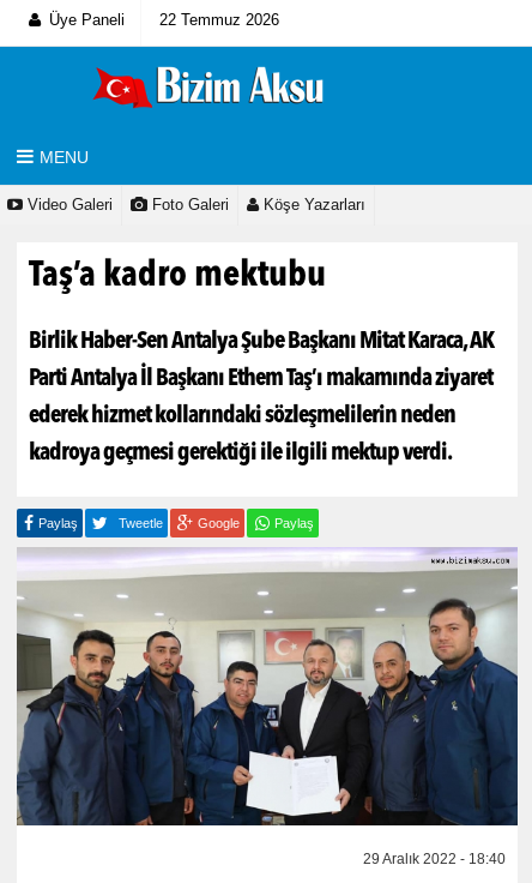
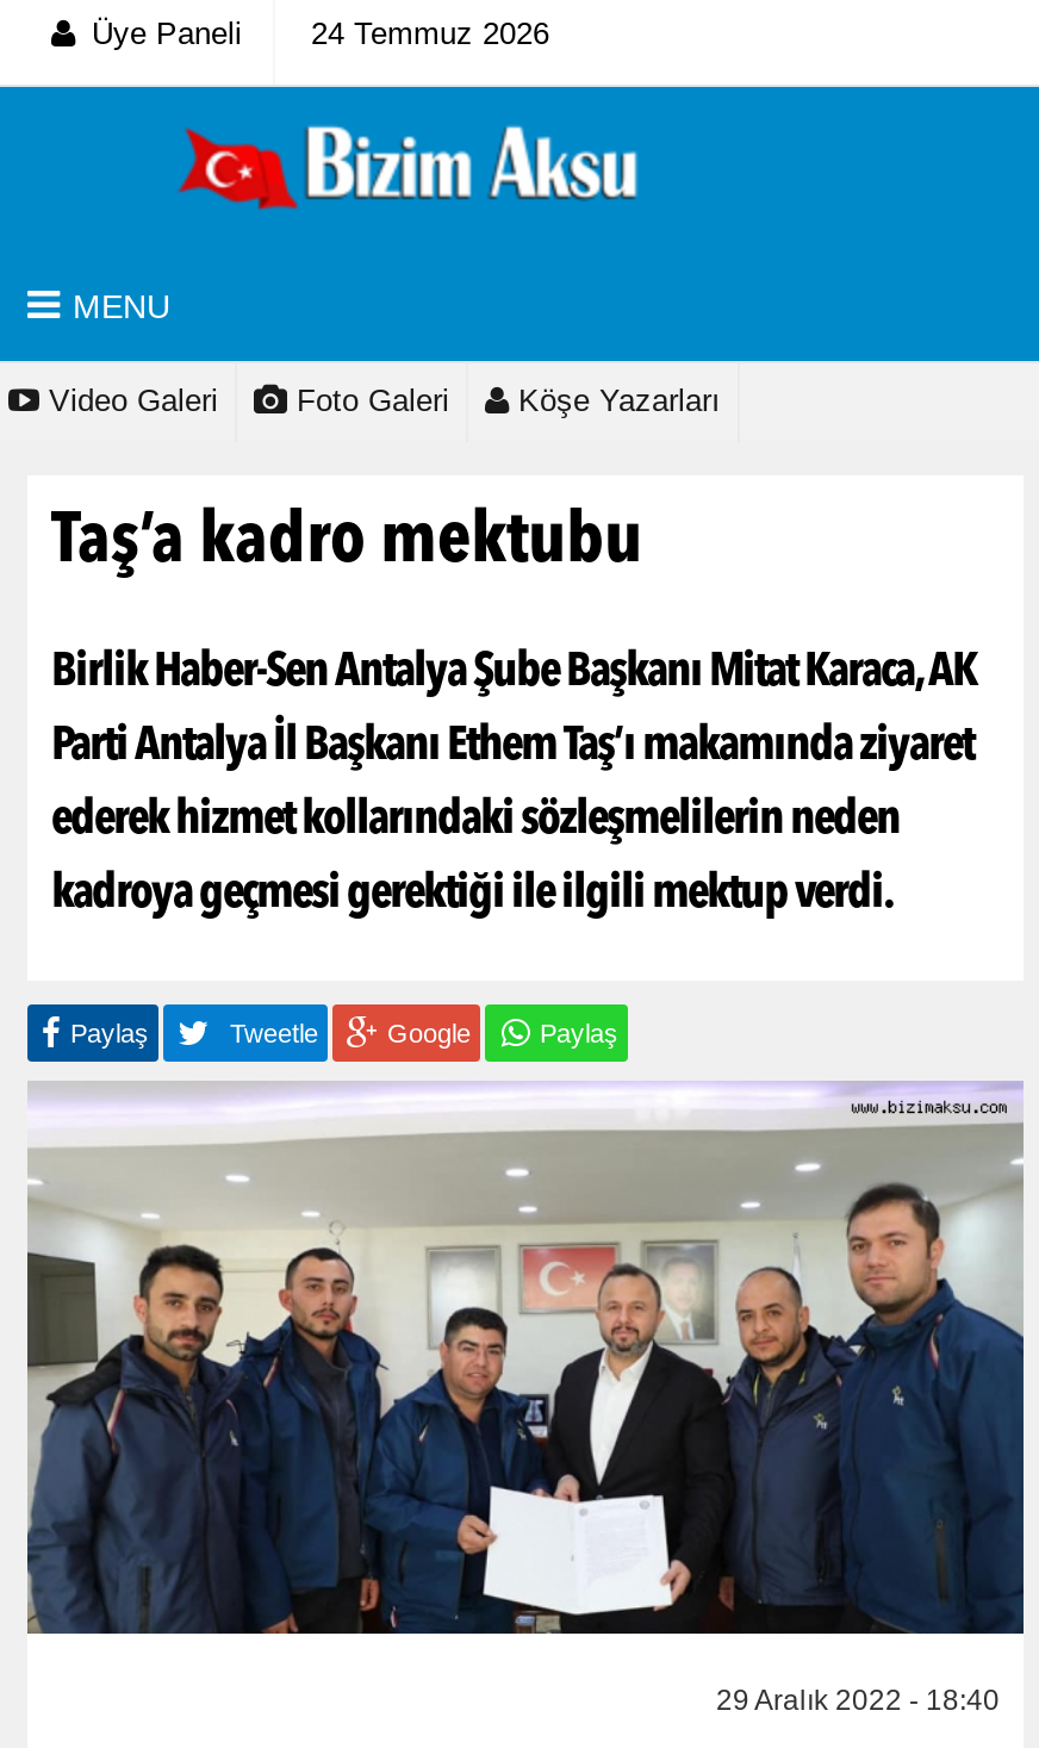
- Üye Paneli 22 Temmuz 2026
+ Üye Paneli 24 Temmuz 2026
